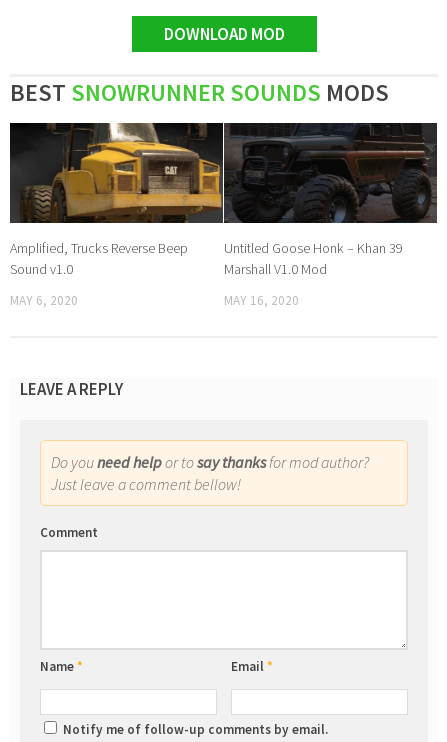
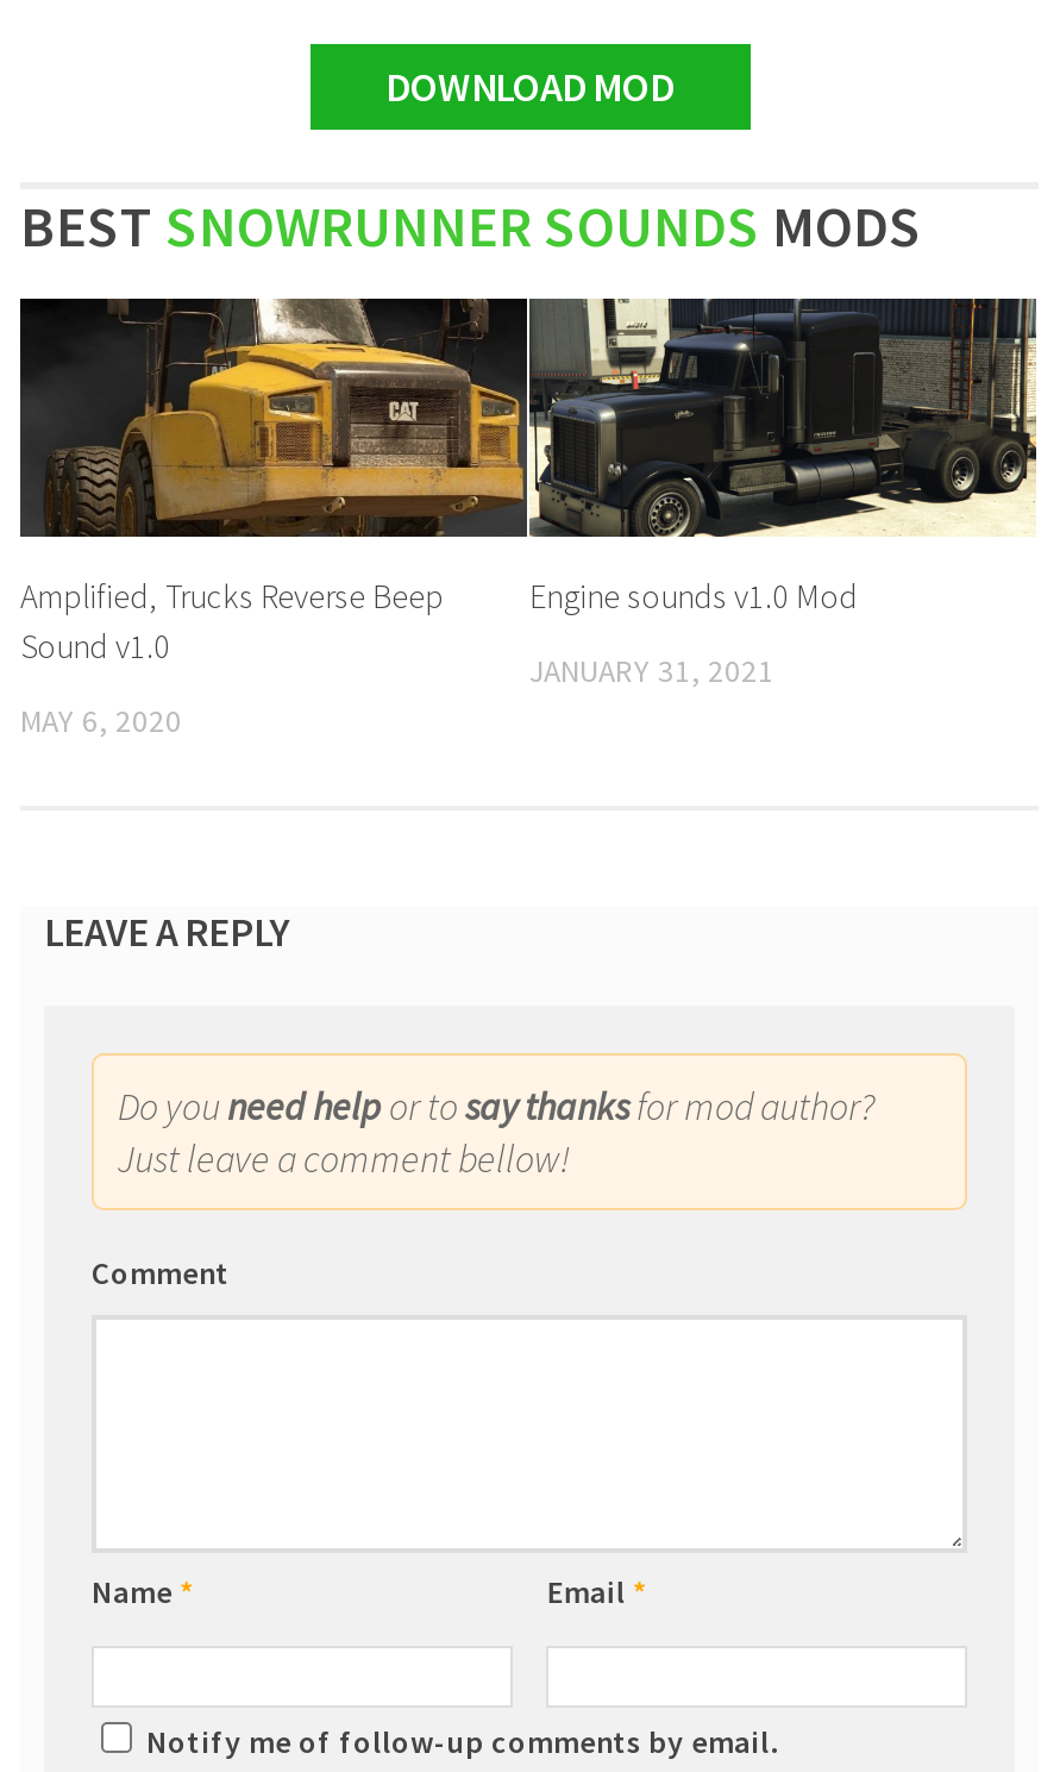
- [image]
- Untitled Goose Honk – Khan 39
- Marshall V1.0 Mod
+ [image]
+ Engine sounds v1.0 Mod

- MAY 16, 2020
+ JANUARY 31, 2021
